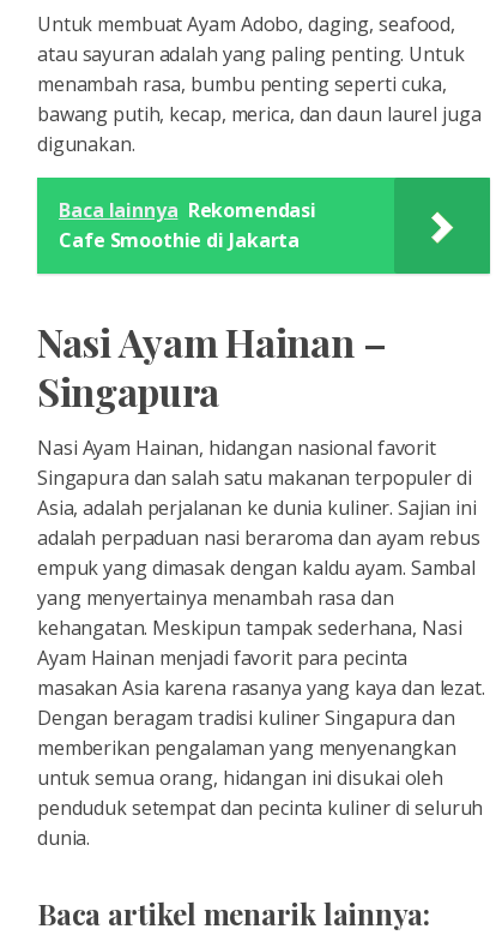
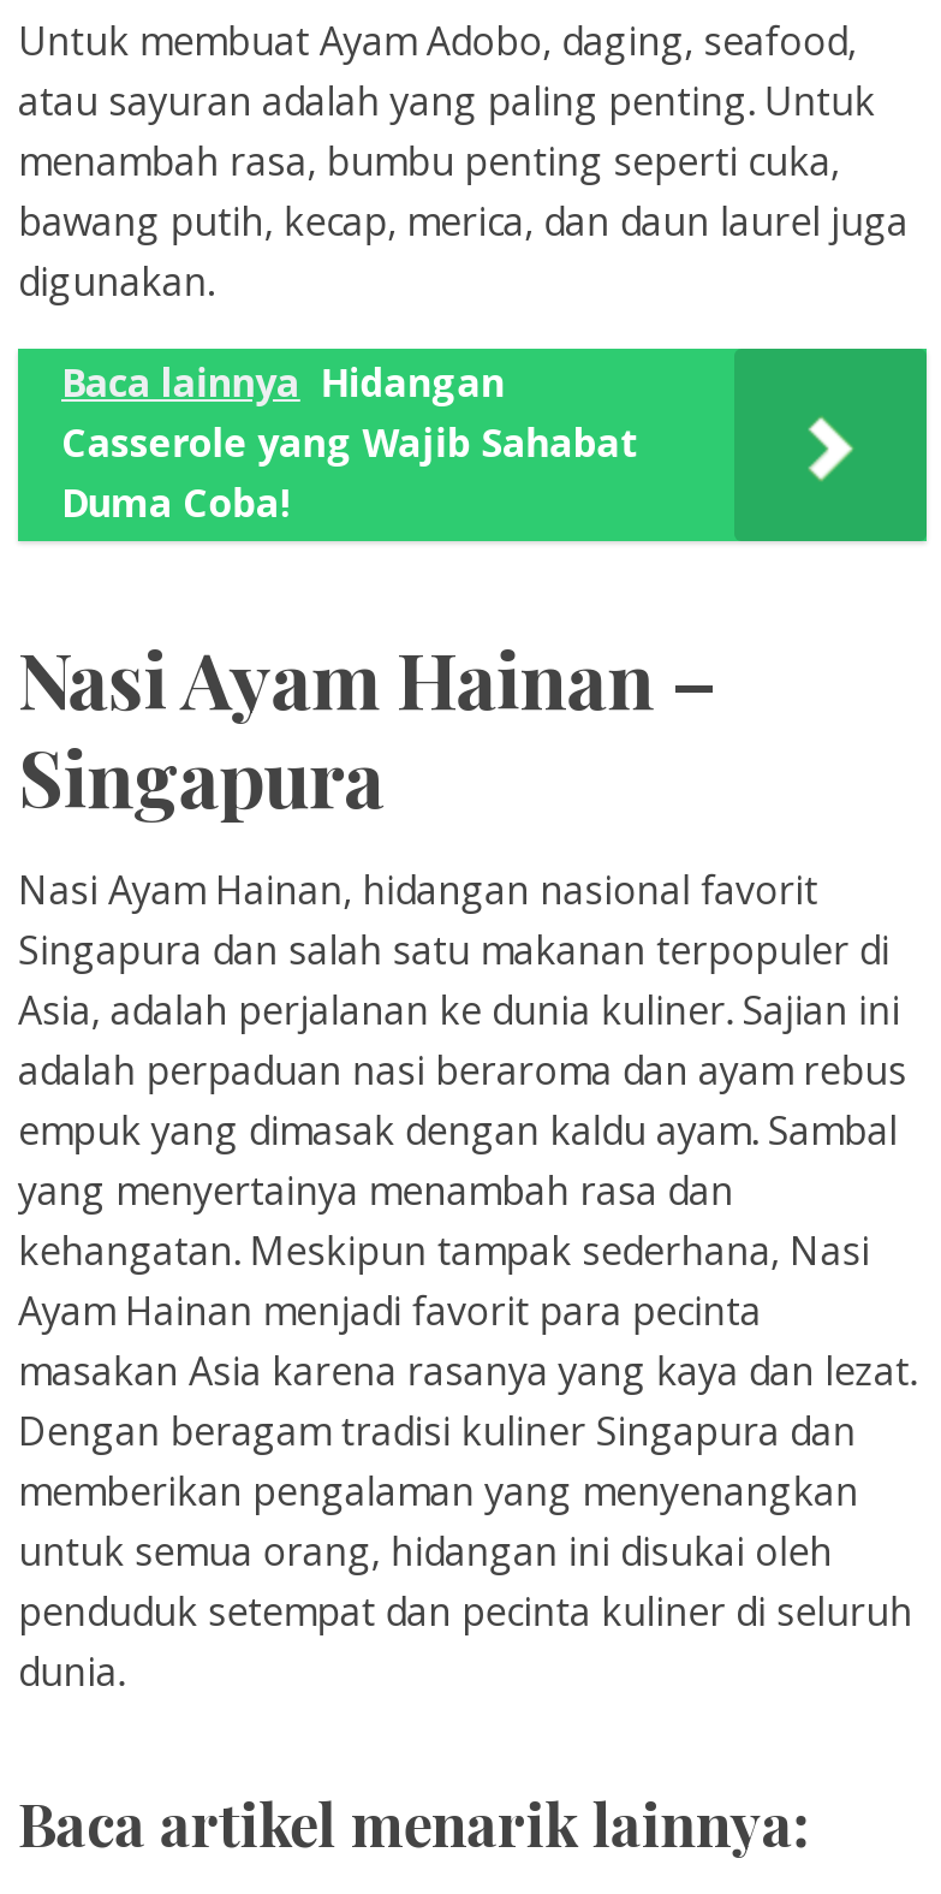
- Baca lainnya Rekomendasi
- Cafe Smoothie di Jakarta
+ Baca lainnya Hidangan
+ Casserole yang Wajib Sahabat
+ Duma Coba!
